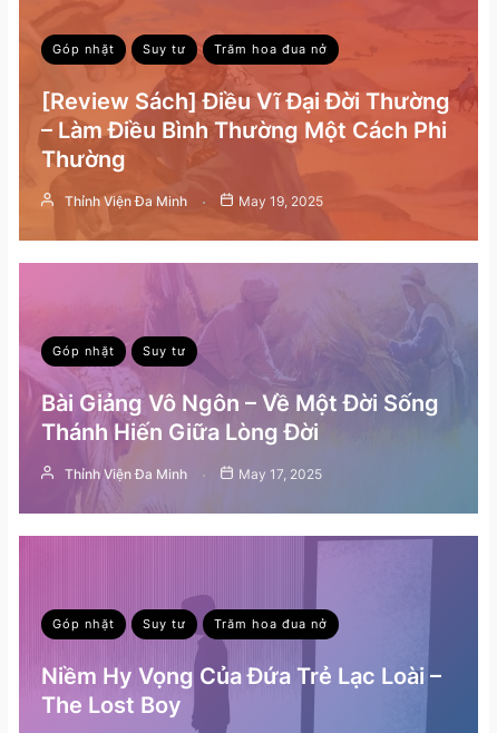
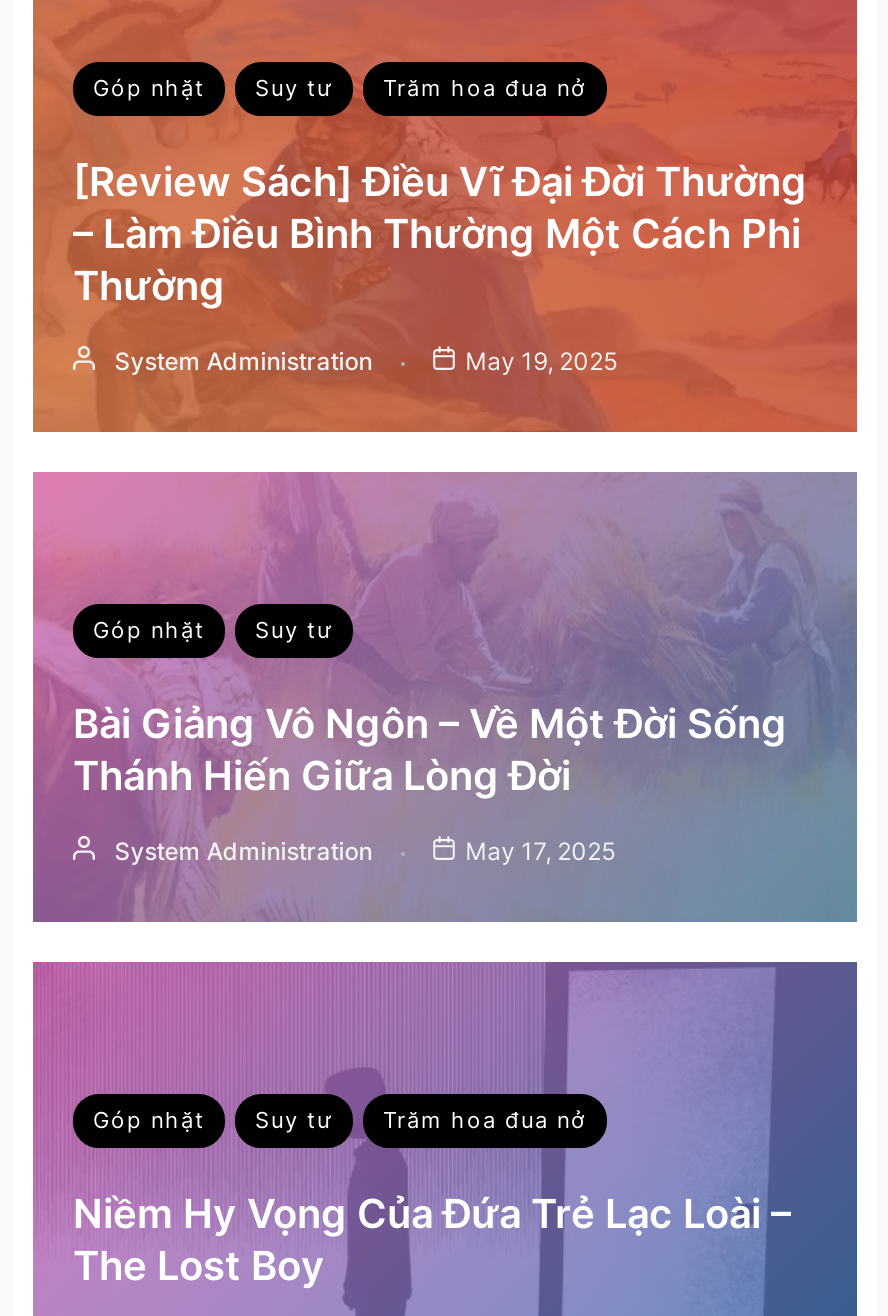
- Thỉnh Viện Đa Minh
+ System Administration

- Thỉnh Viện Đa Minh
+ System Administration
